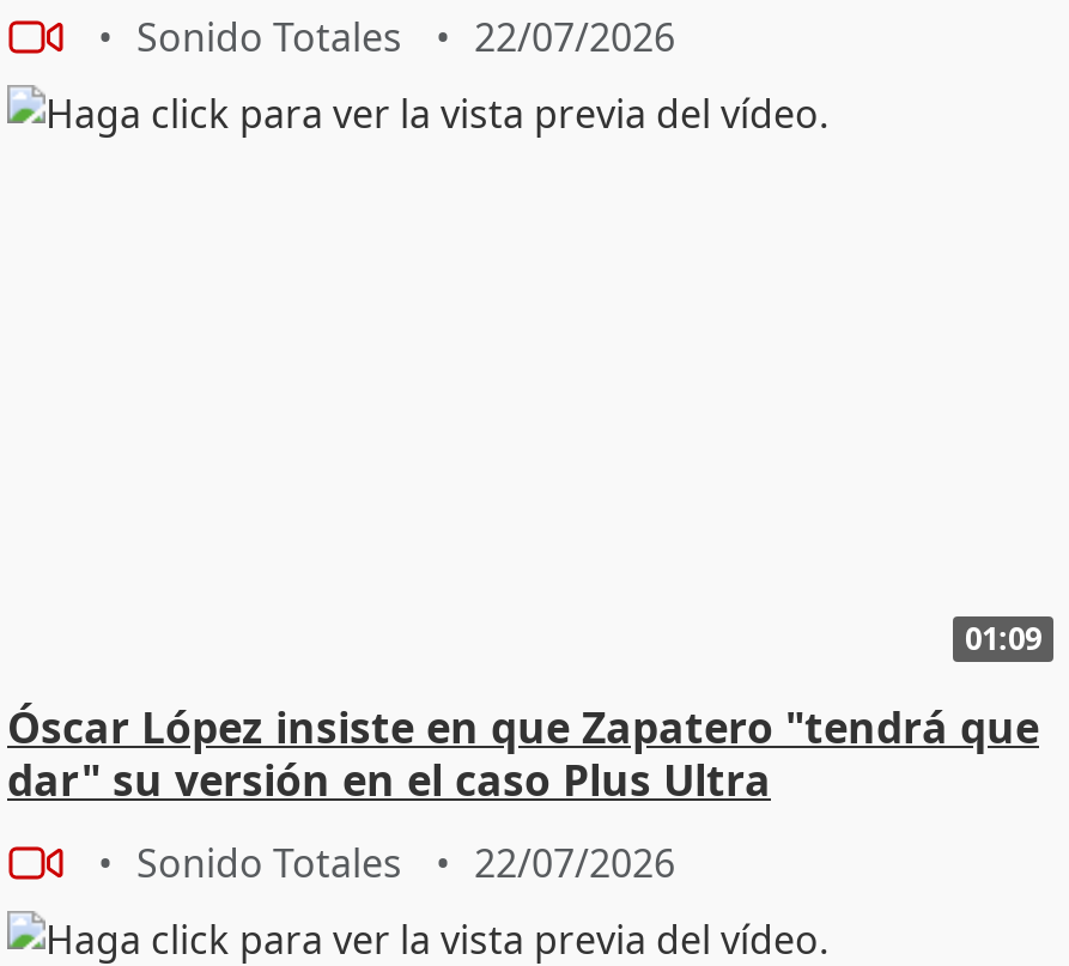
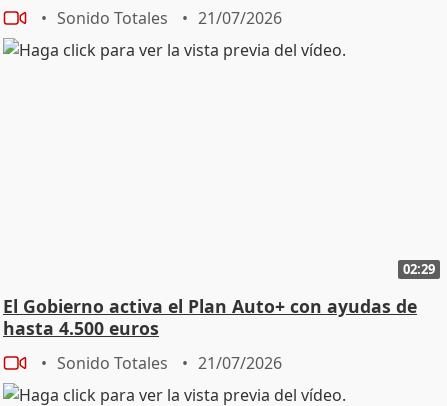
- Sonido Totales 22/07/2026
+ Sonido Totales 21/07/2026

- 01:09
+ 02:29

- Óscar López insiste en que Zapatero "tendrá que
- dar" su versión en el caso Plus Ultra
+ El Gobierno activa el Plan Auto+ con ayudas de
+ hasta 4.500 euros

- Sonido Totales 22/07/2026
+ Sonido Totales 21/07/2026
